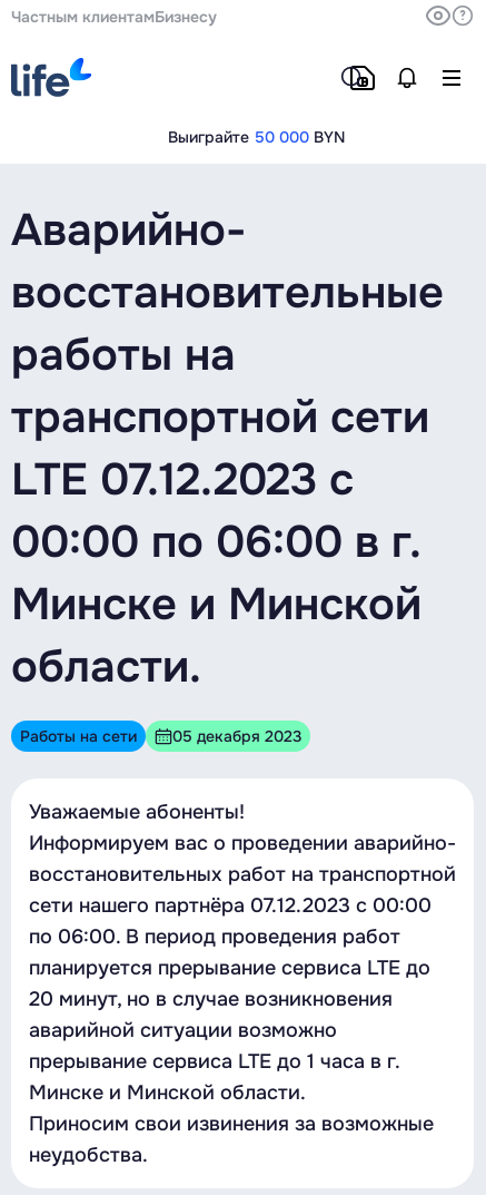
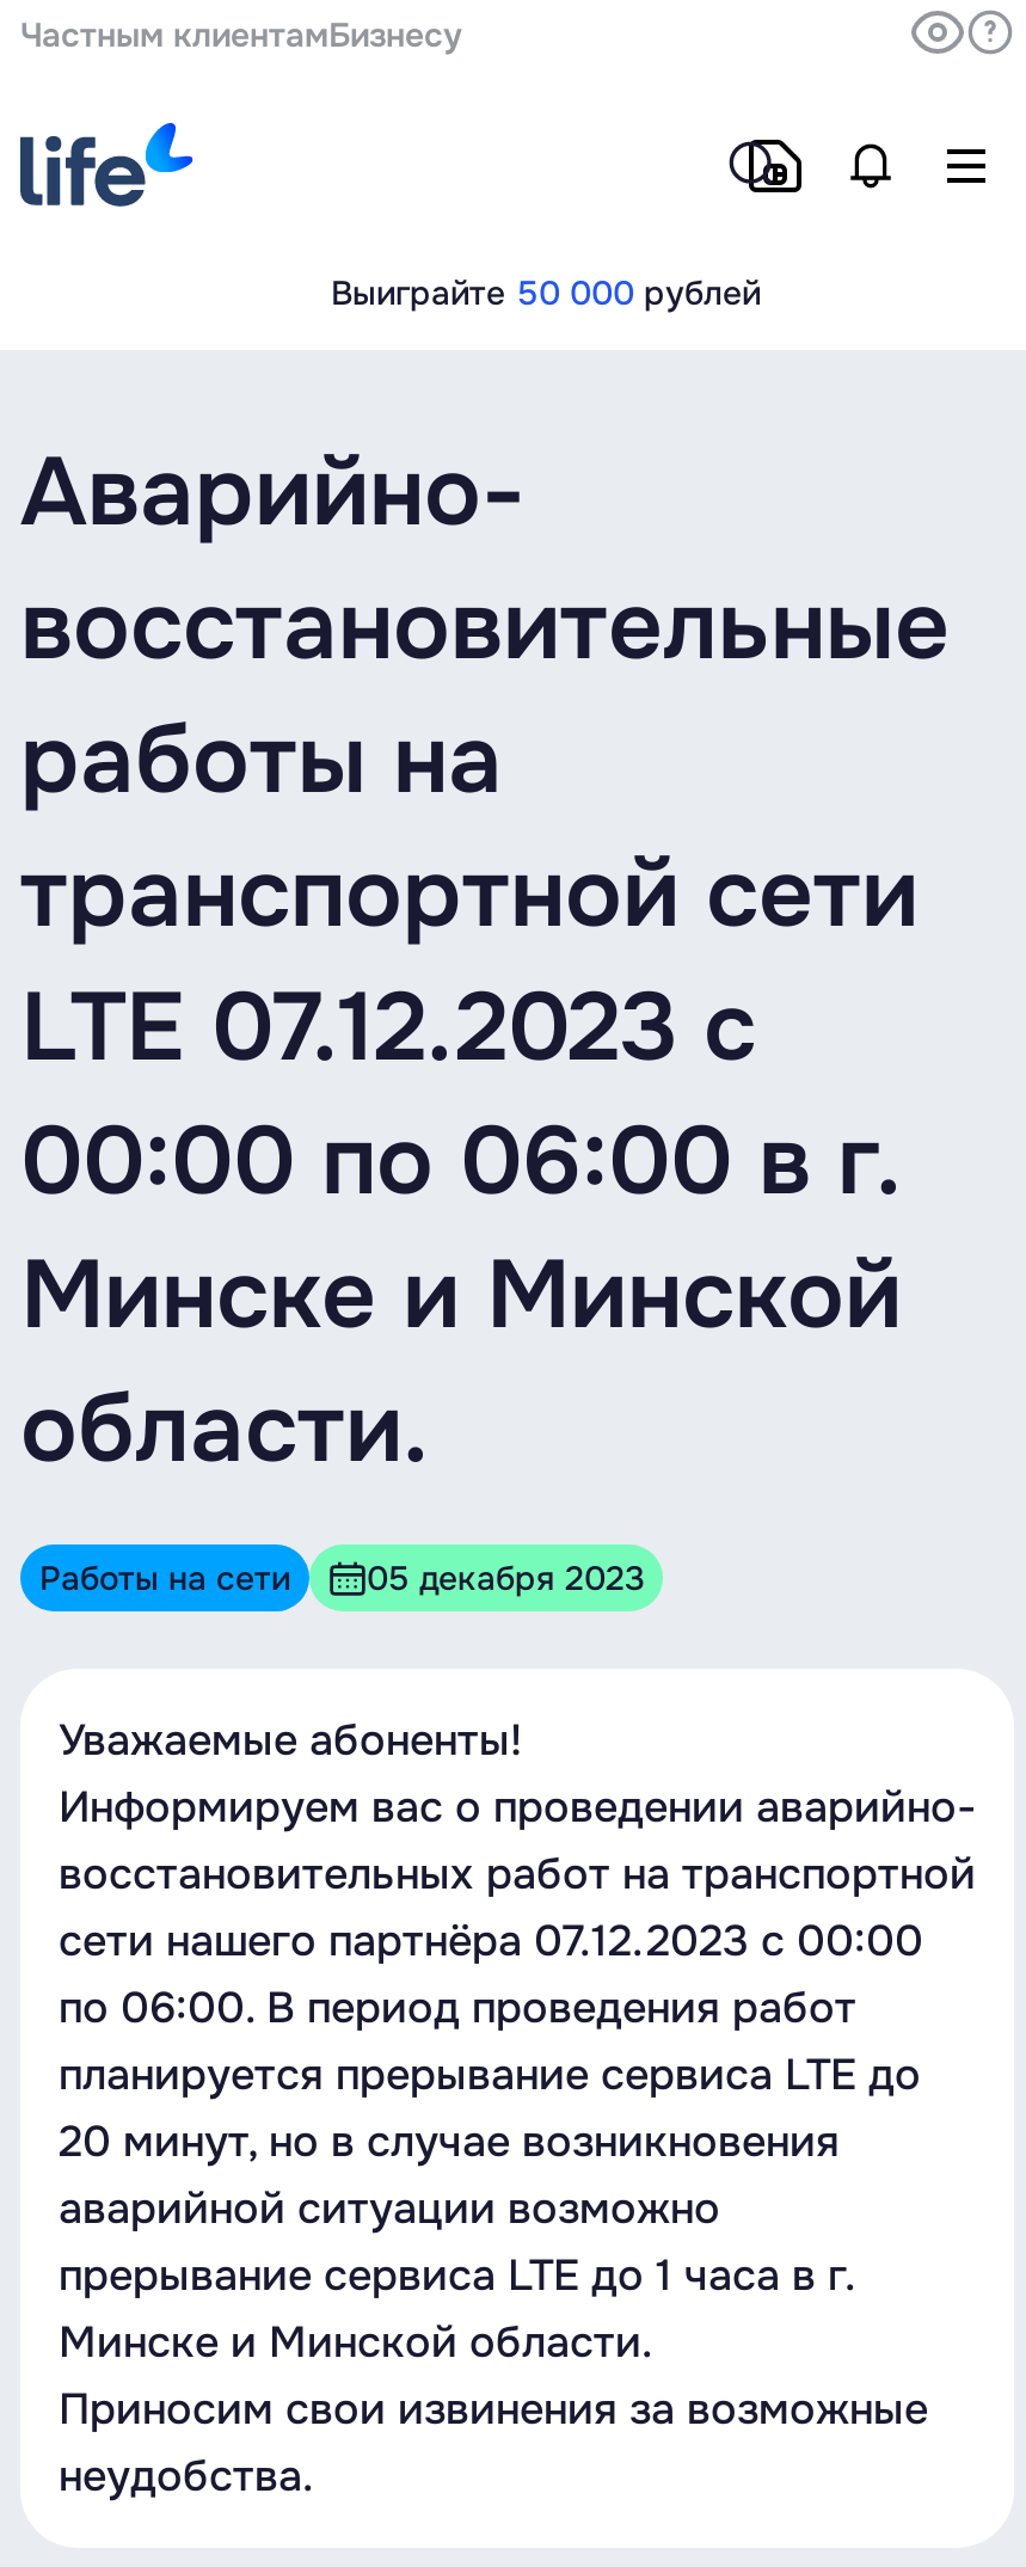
- Выиграйте 50 000 BYN
+ Выиграйте 50 000 рублей
